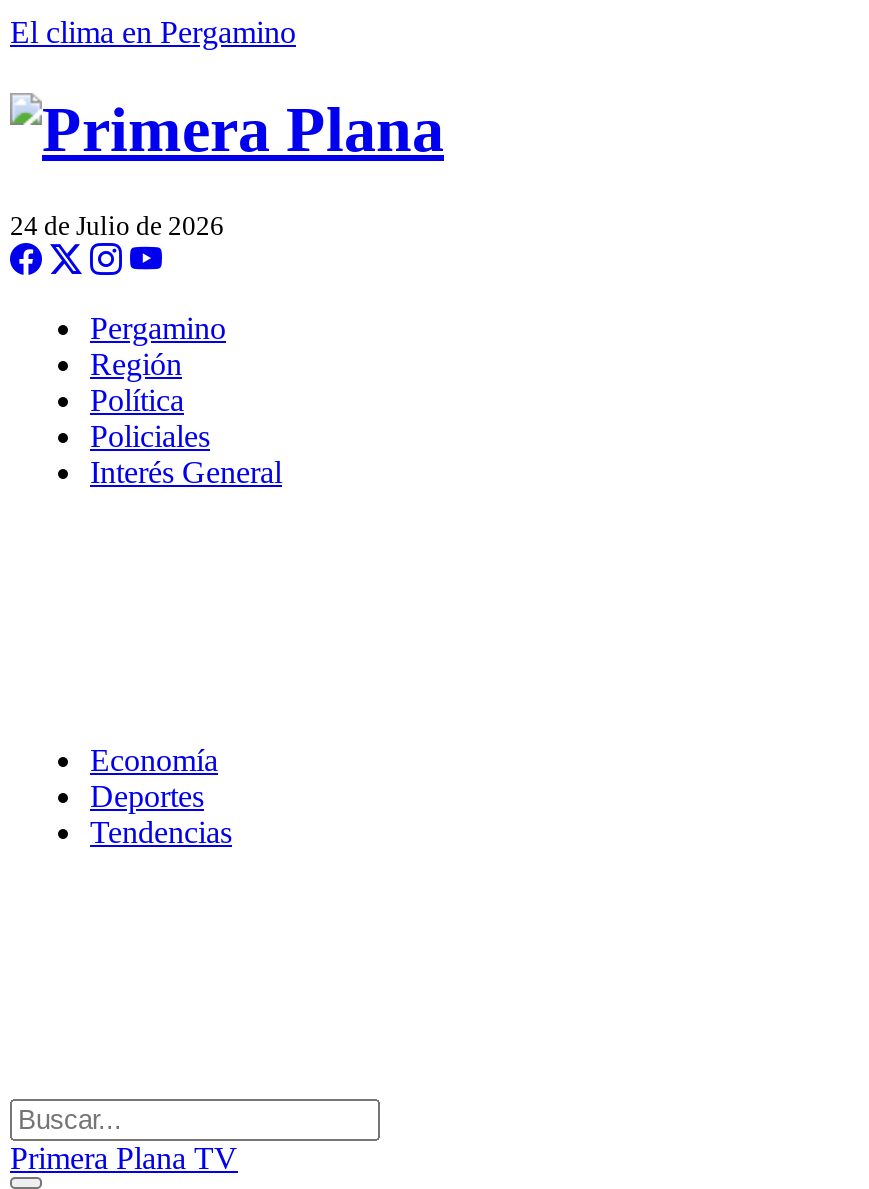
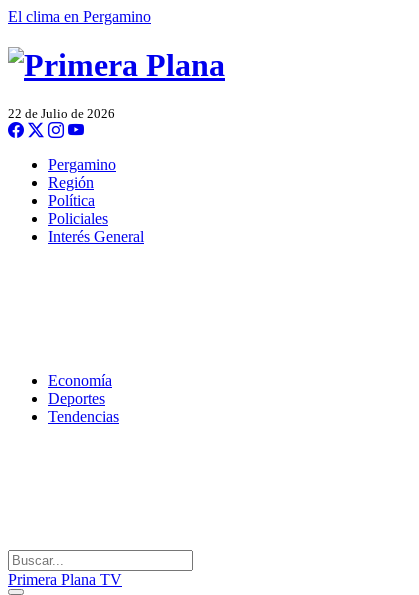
- 24 de Julio de 2026
+ 22 de Julio de 2026
